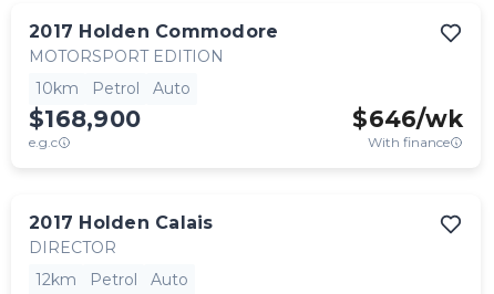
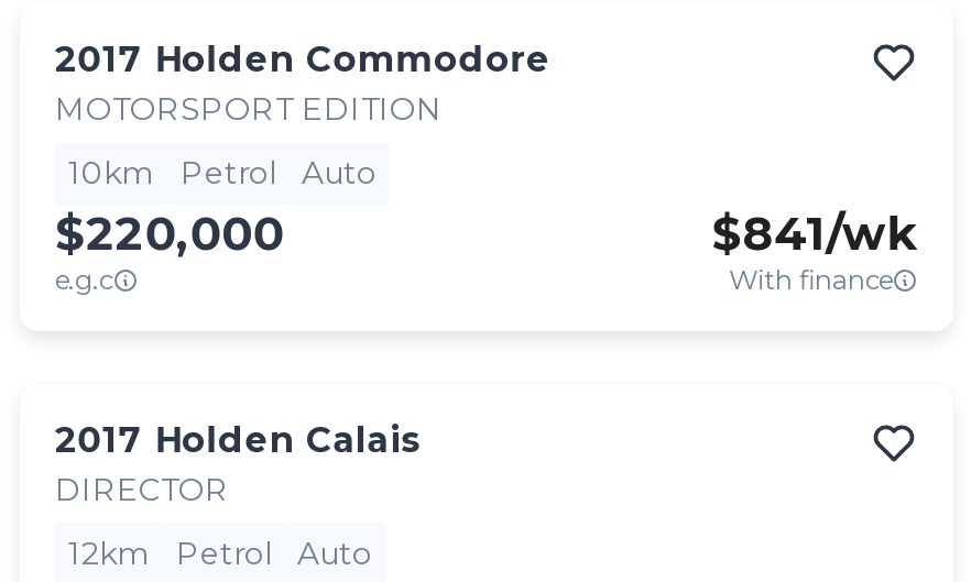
- $168,900
+ $220,000

- $646/wk
+ $841/wk
